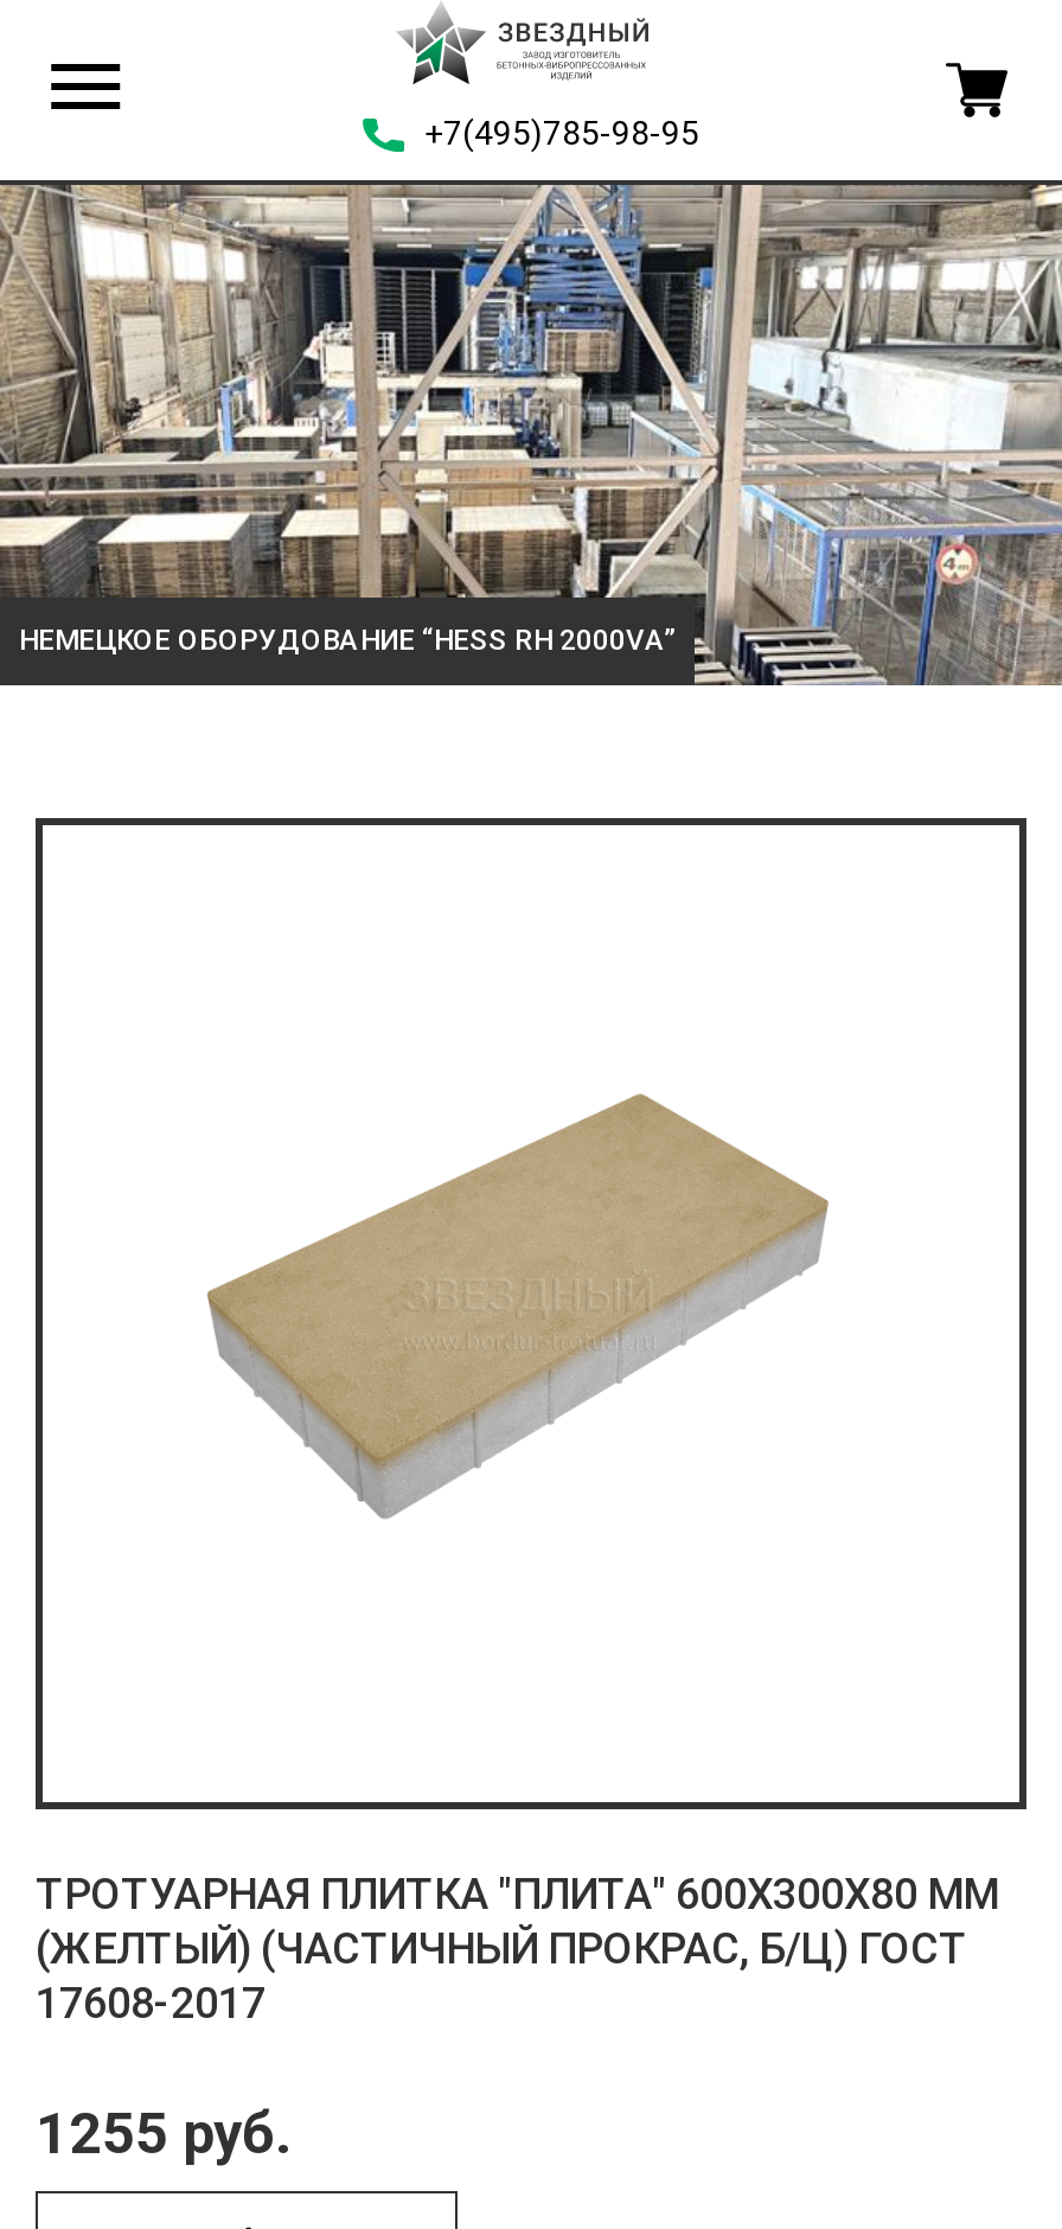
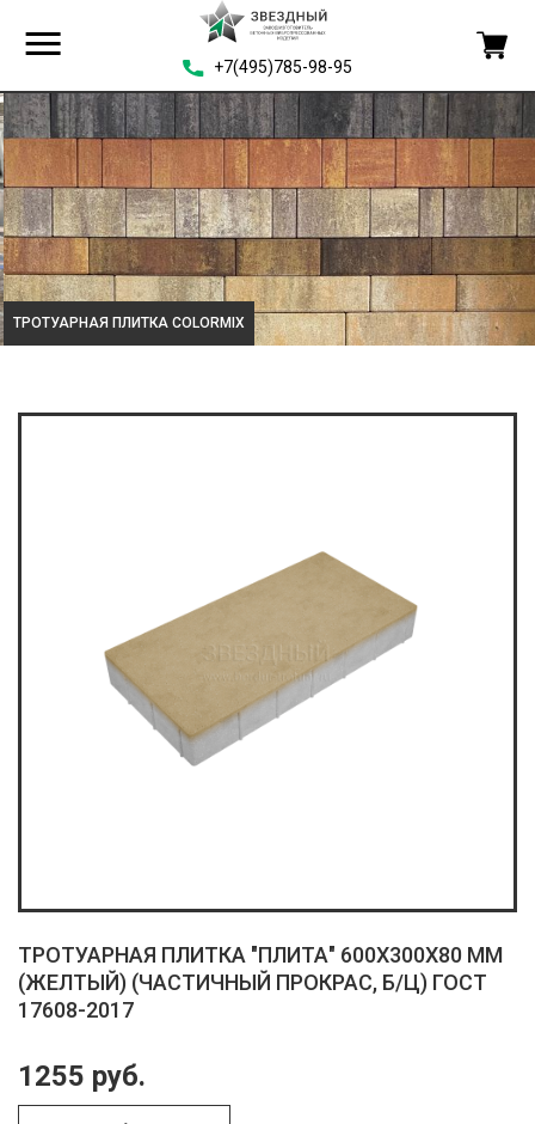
- [image]
- НЕМЕЦКОЕ ОБОРУДОВАНИЕ “HESS RH 2000VA”
+ [image]
+ ТРОТУАРНАЯ ПЛИТКА COLORMIX
